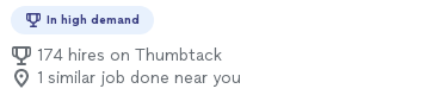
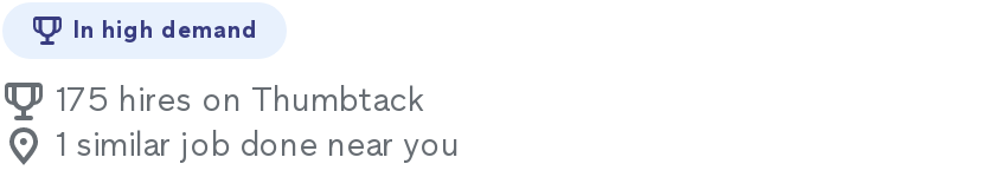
- 174 hires on Thumbtack
+ 175 hires on Thumbtack
